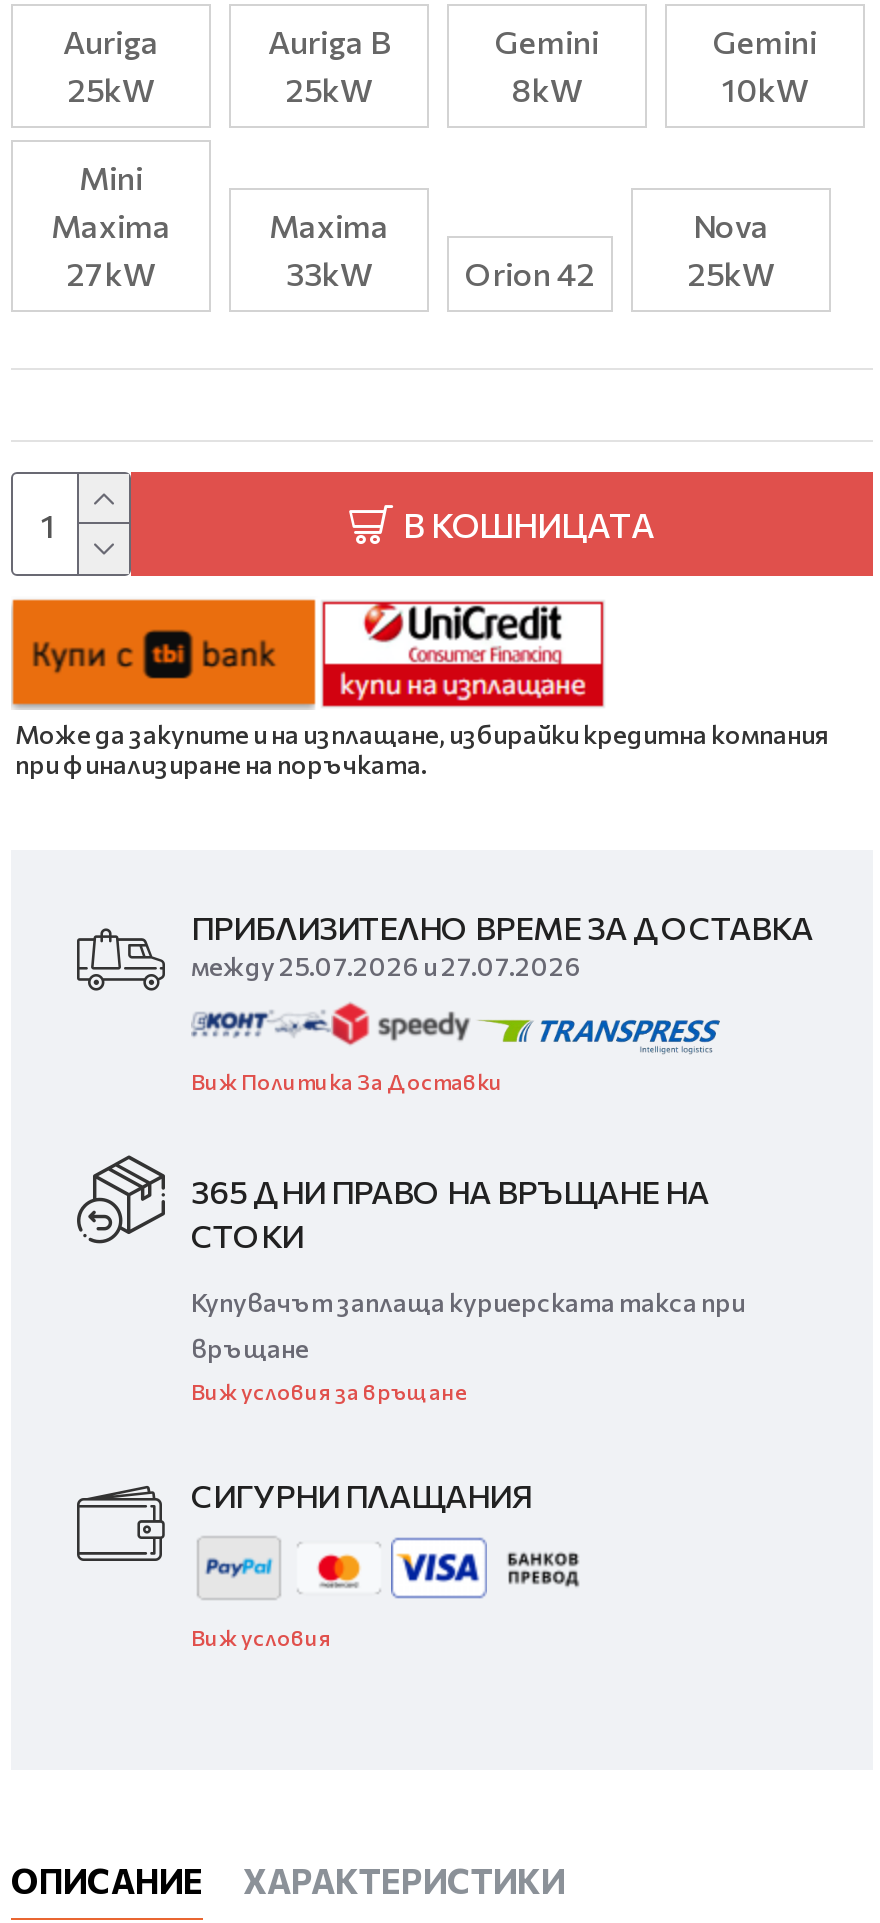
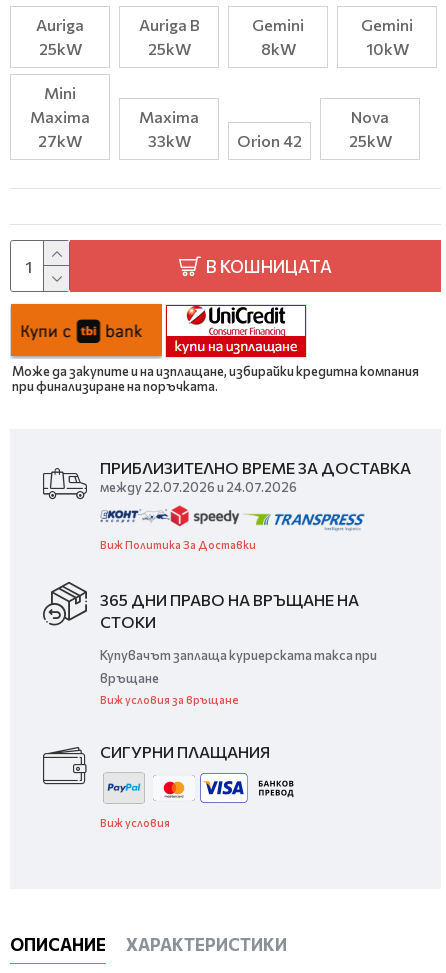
- между 25.07.2026 и 27.07.2026
+ между 22.07.2026 и 24.07.2026
